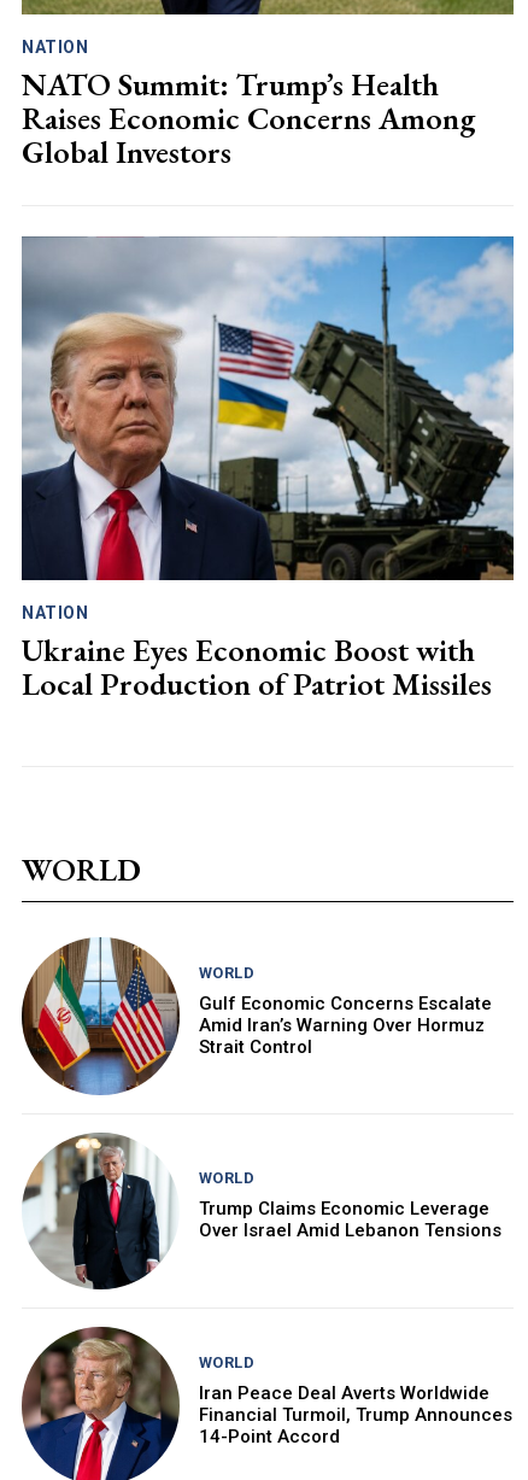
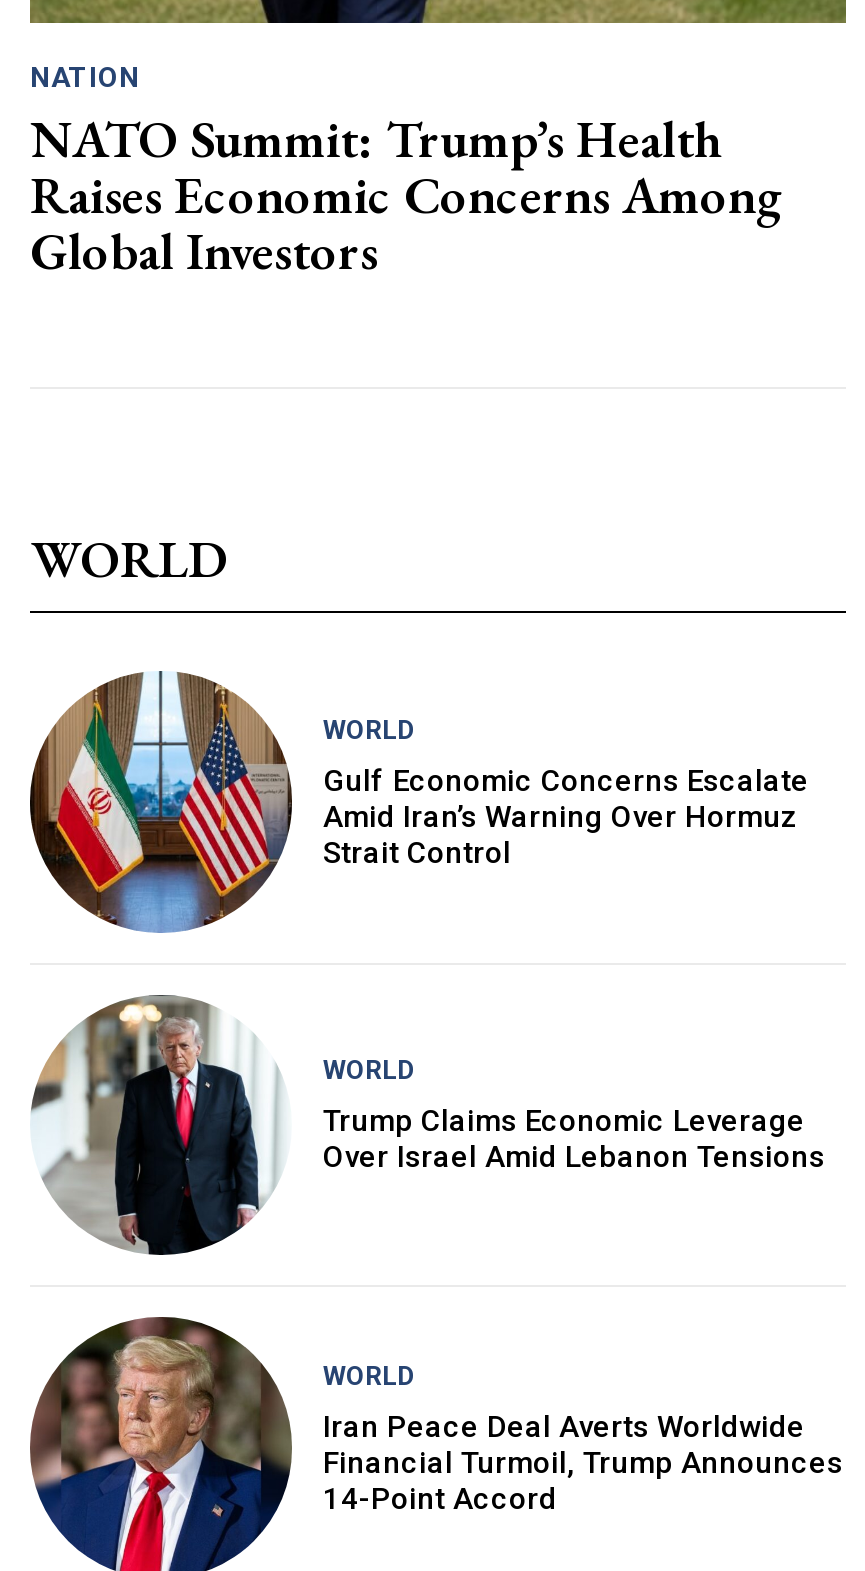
- [image]
- NATION
- Ukraine Eyes Economic Boost with
- Local Production of Patriot Missiles
